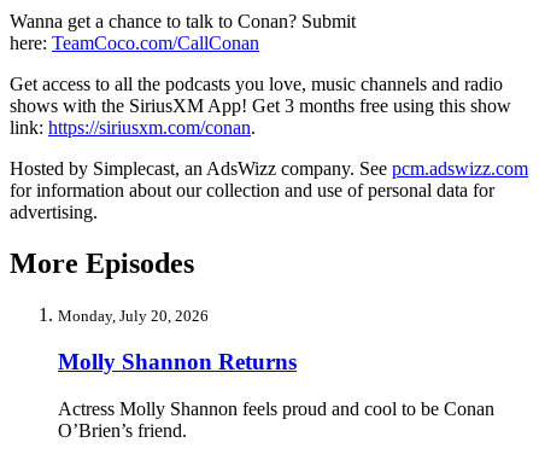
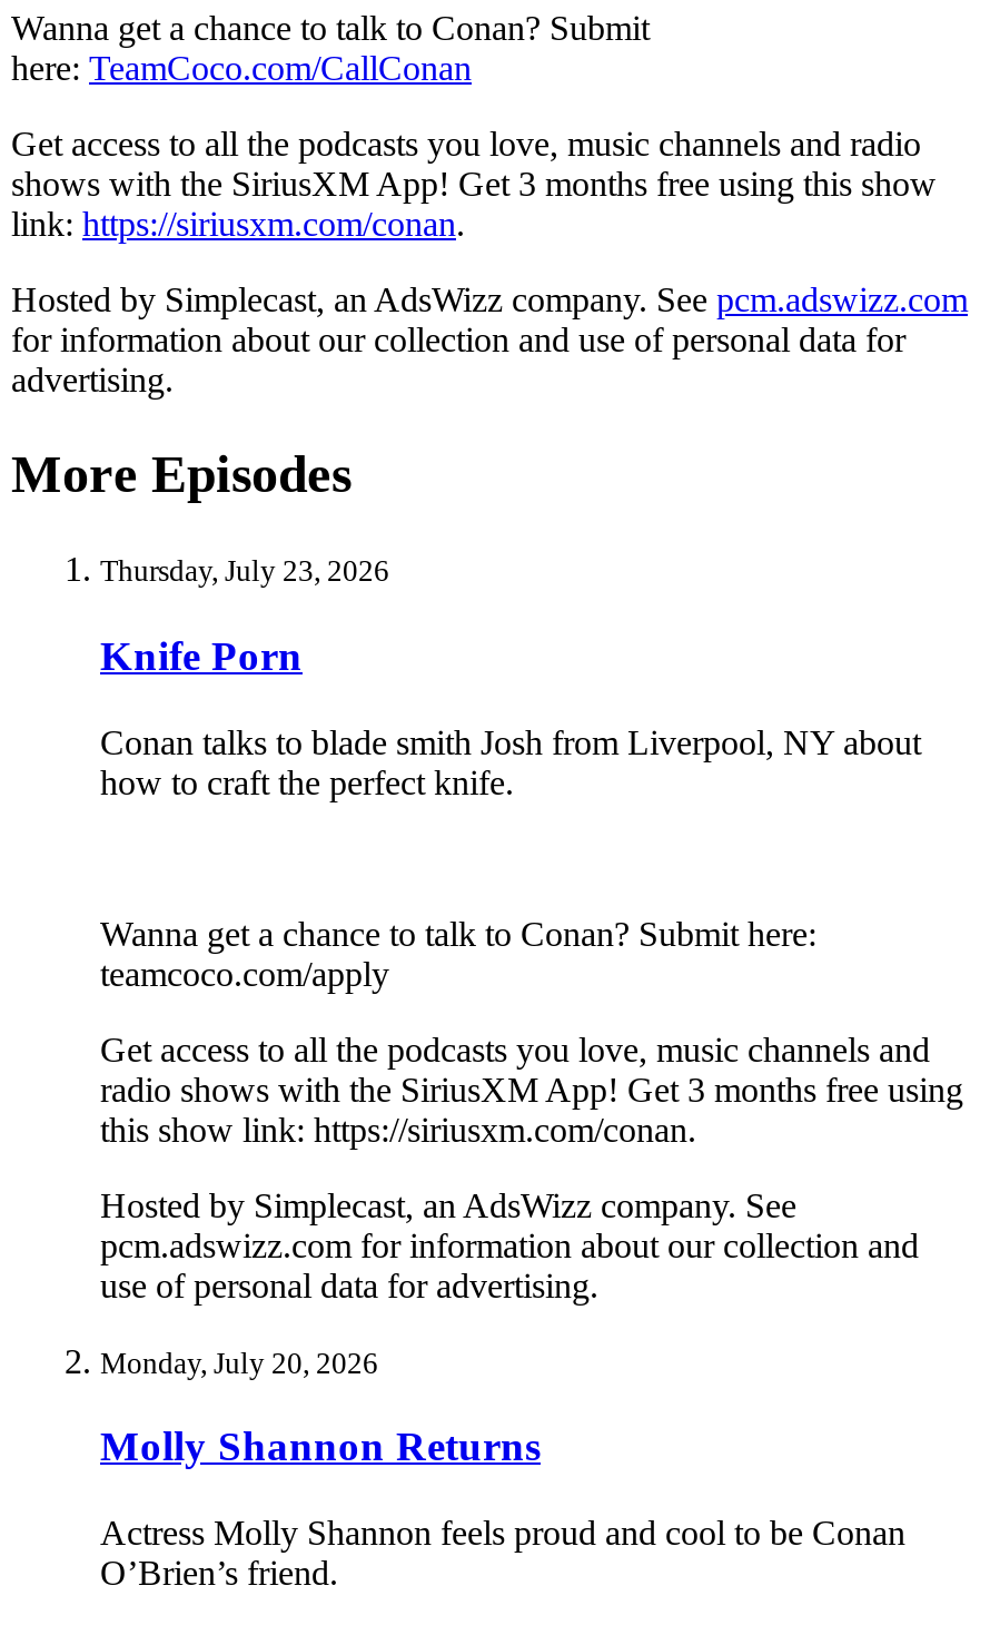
+ Thursday, July 23, 2026
+ Knife Porn
+ Conan talks to blade smith Josh from Liverpool, NY about
+ how to craft the perfect knife.

+ Wanna get a chance to talk to Conan? Submit here:
+ teamcoco.com/apply
+ Get access to all the podcasts you love, music channels and
+ radio shows with the SiriusXM App! Get 3 months free using
+ this show link: https://siriusxm.com/conan.
+ Hosted by Simplecast, an AdsWizz company. See
+ pcm.adswizz.com for information about our collection and
+ use of personal data for advertising.
